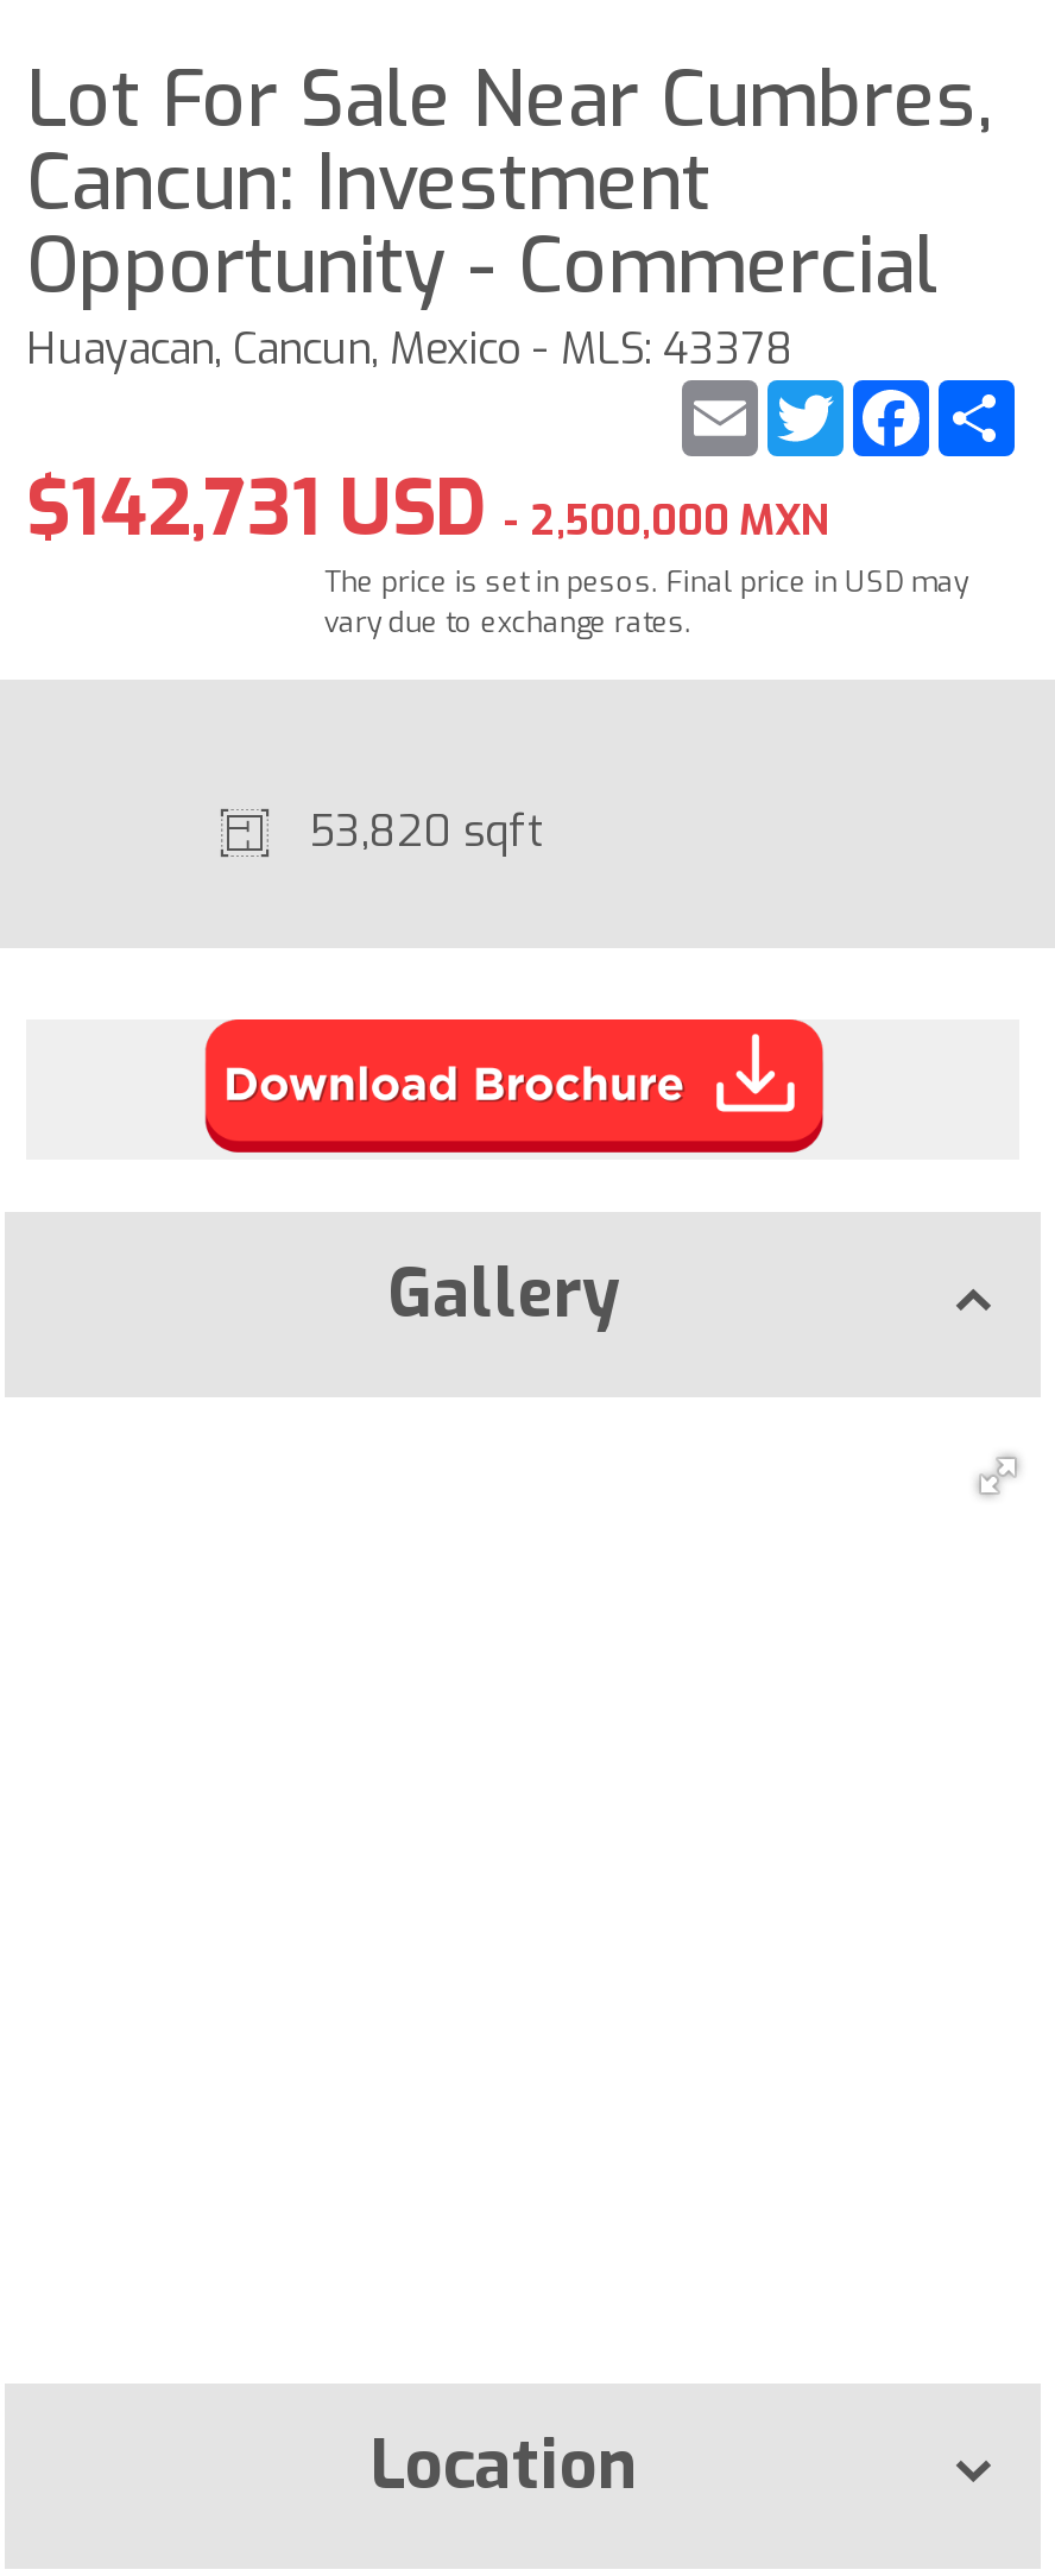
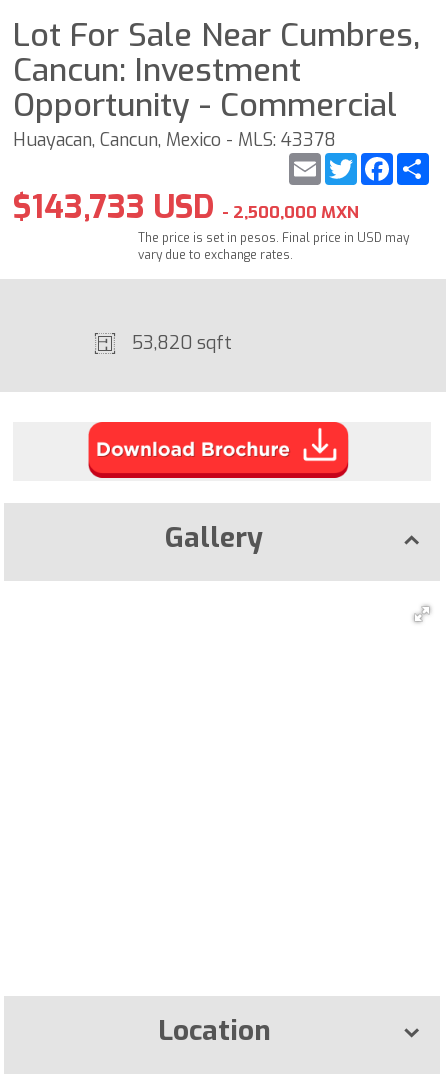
- $142,731 USD - 2,500,000 MXN
+ $143,733 USD - 2,500,000 MXN
